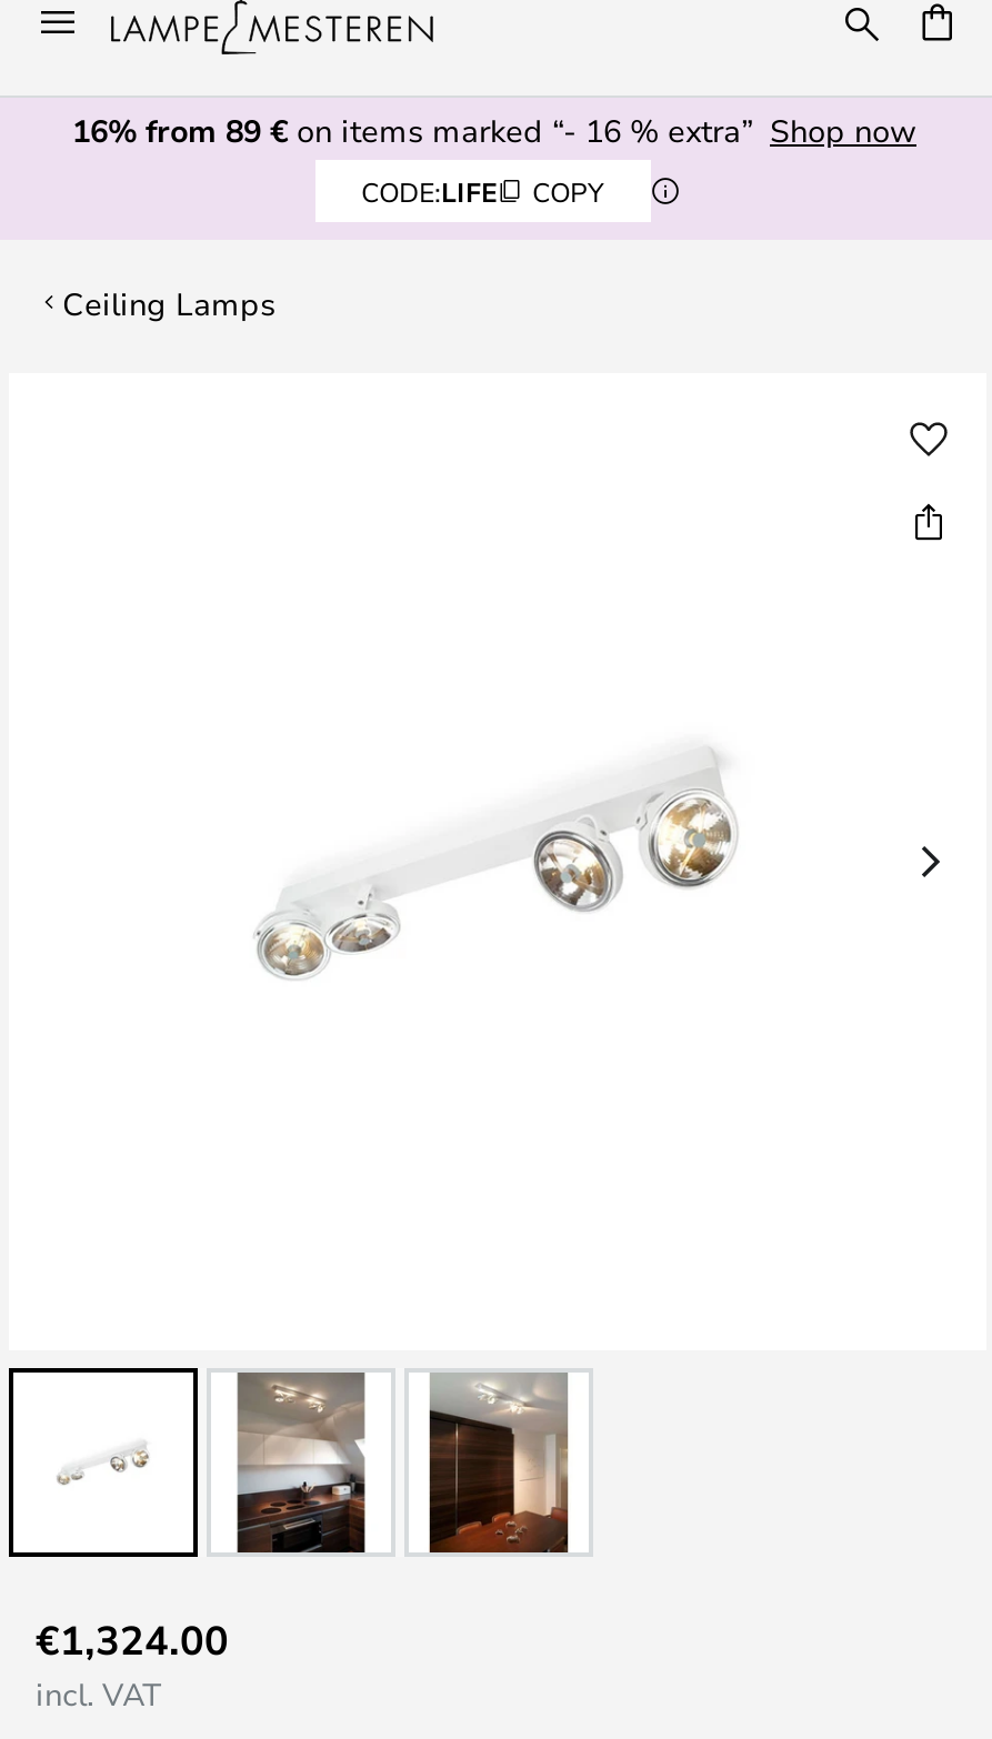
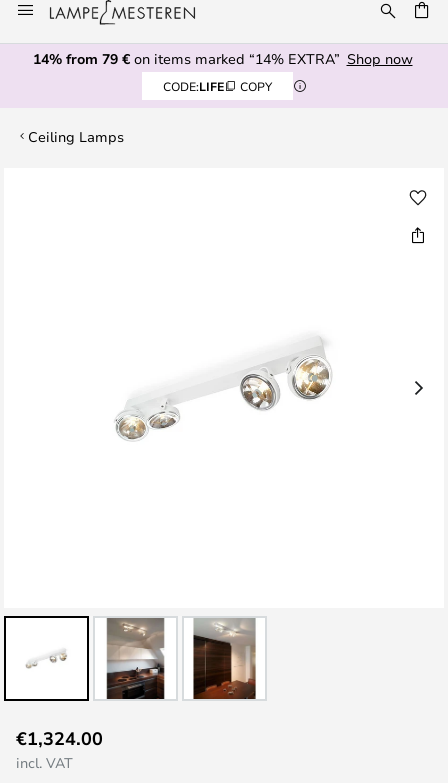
- 16% from 89 €on items marked “- 16 % extra” Shop now
+ 14% from 79 €on items marked “14% EXTRA” Shop now
